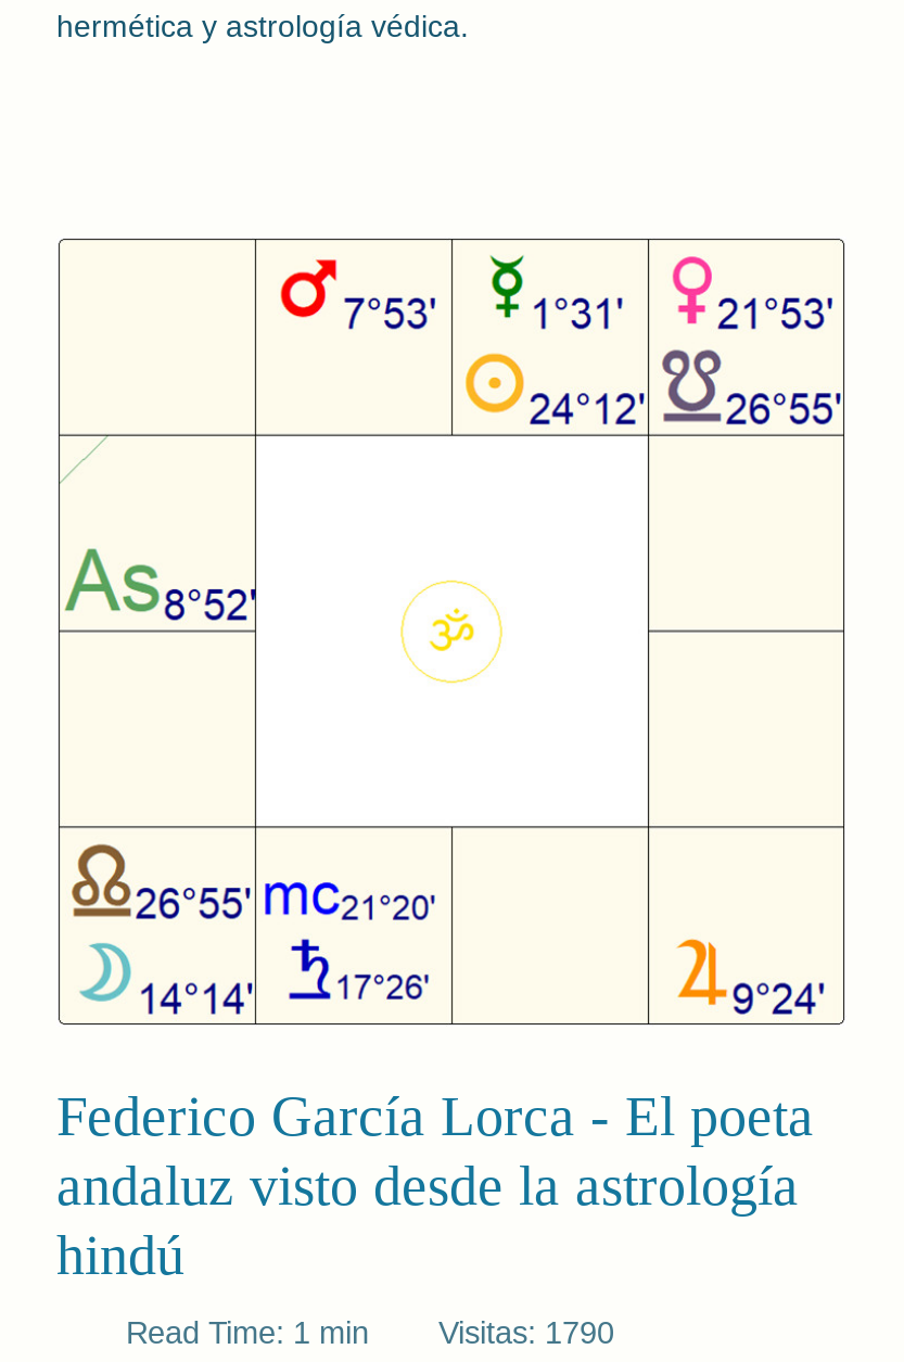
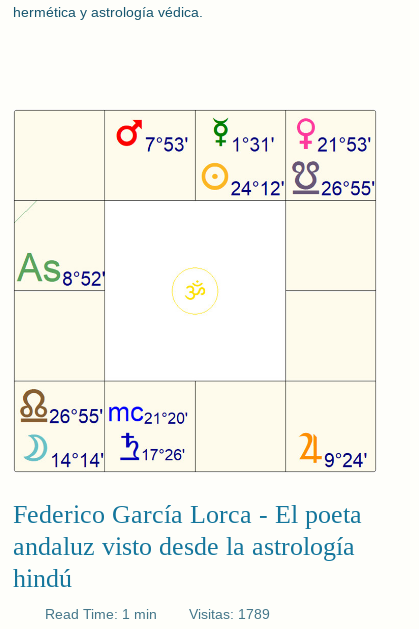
- Read Time: 1 min Visitas: 1790
+ Read Time: 1 min Visitas: 1789
